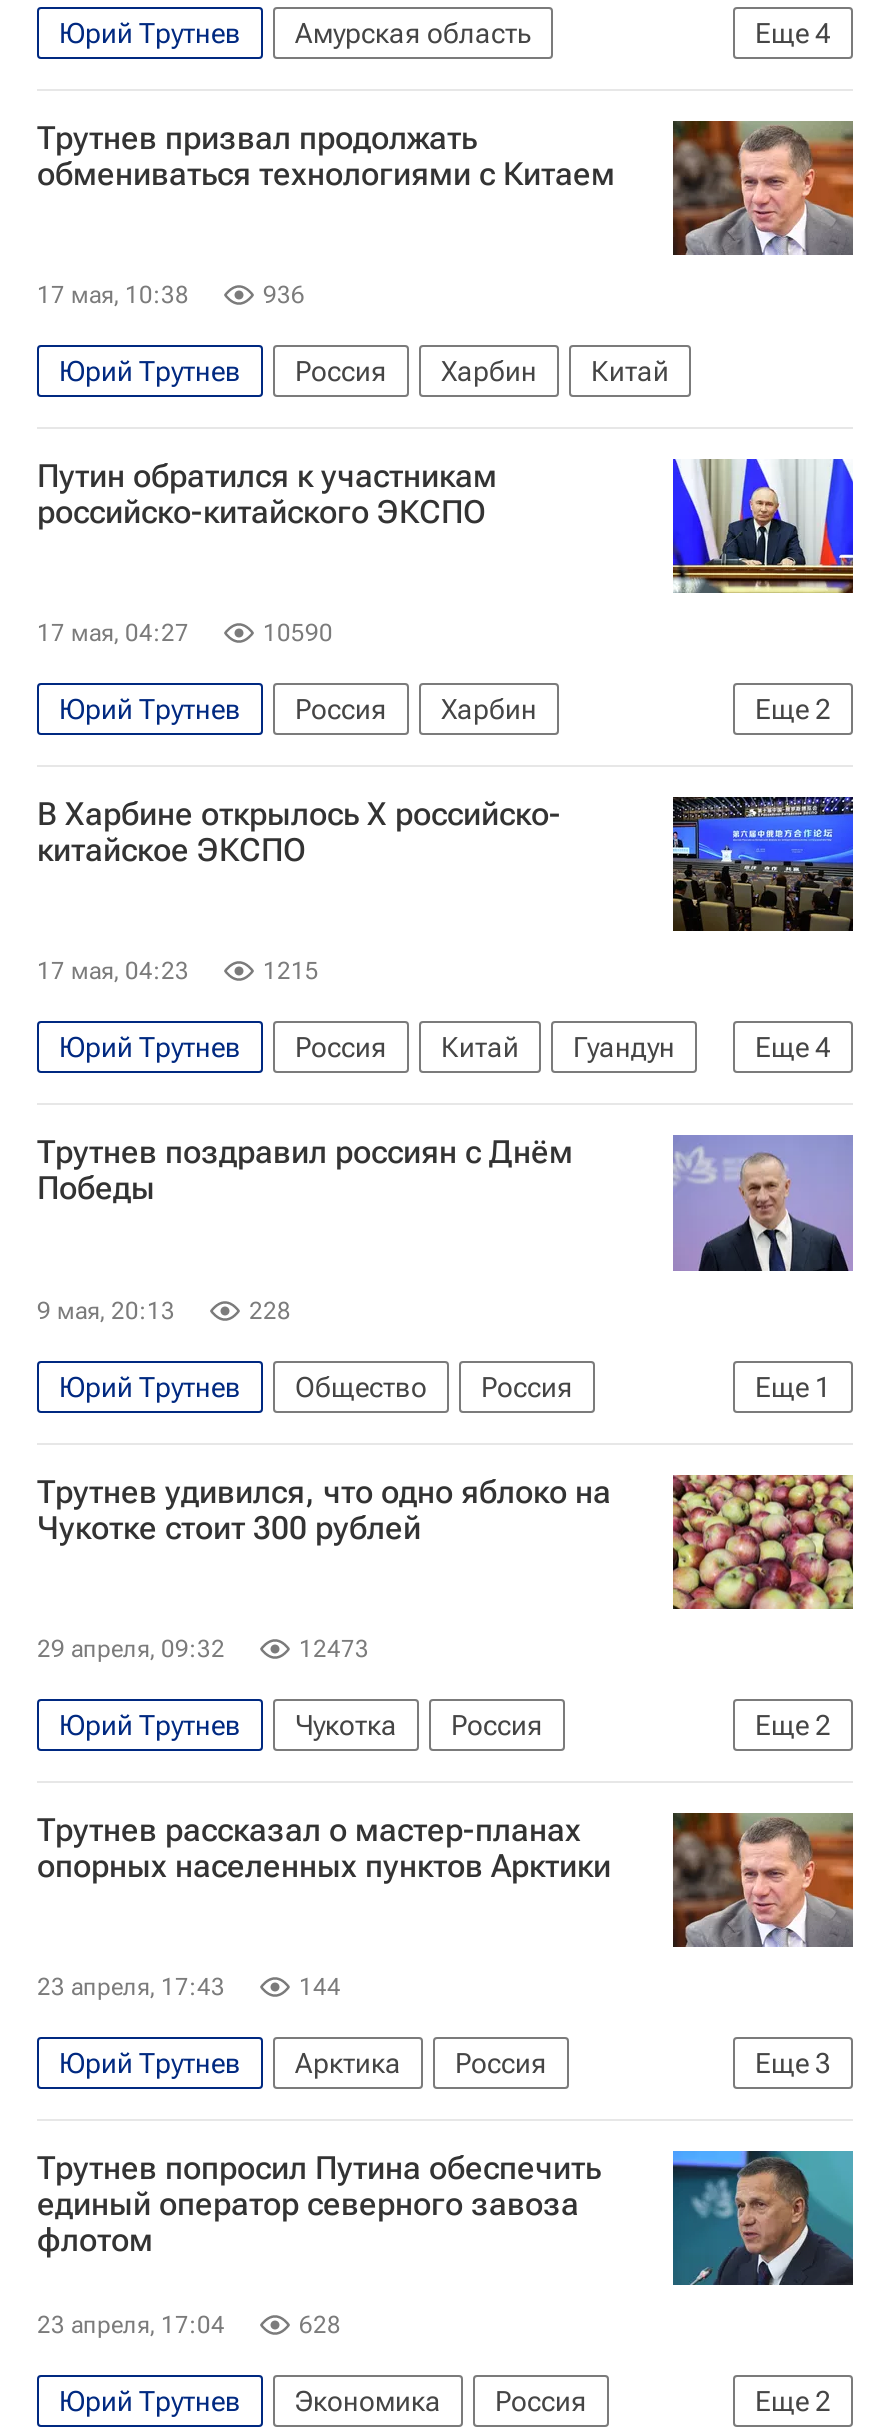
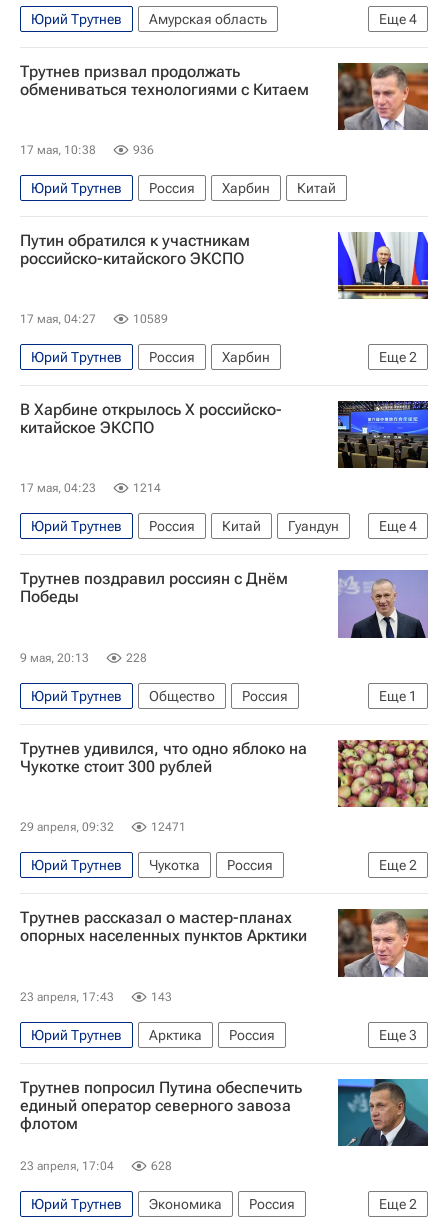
- 10590
+ 10589

- 1215
+ 1214

- 12473
+ 12471

- 144
+ 143
